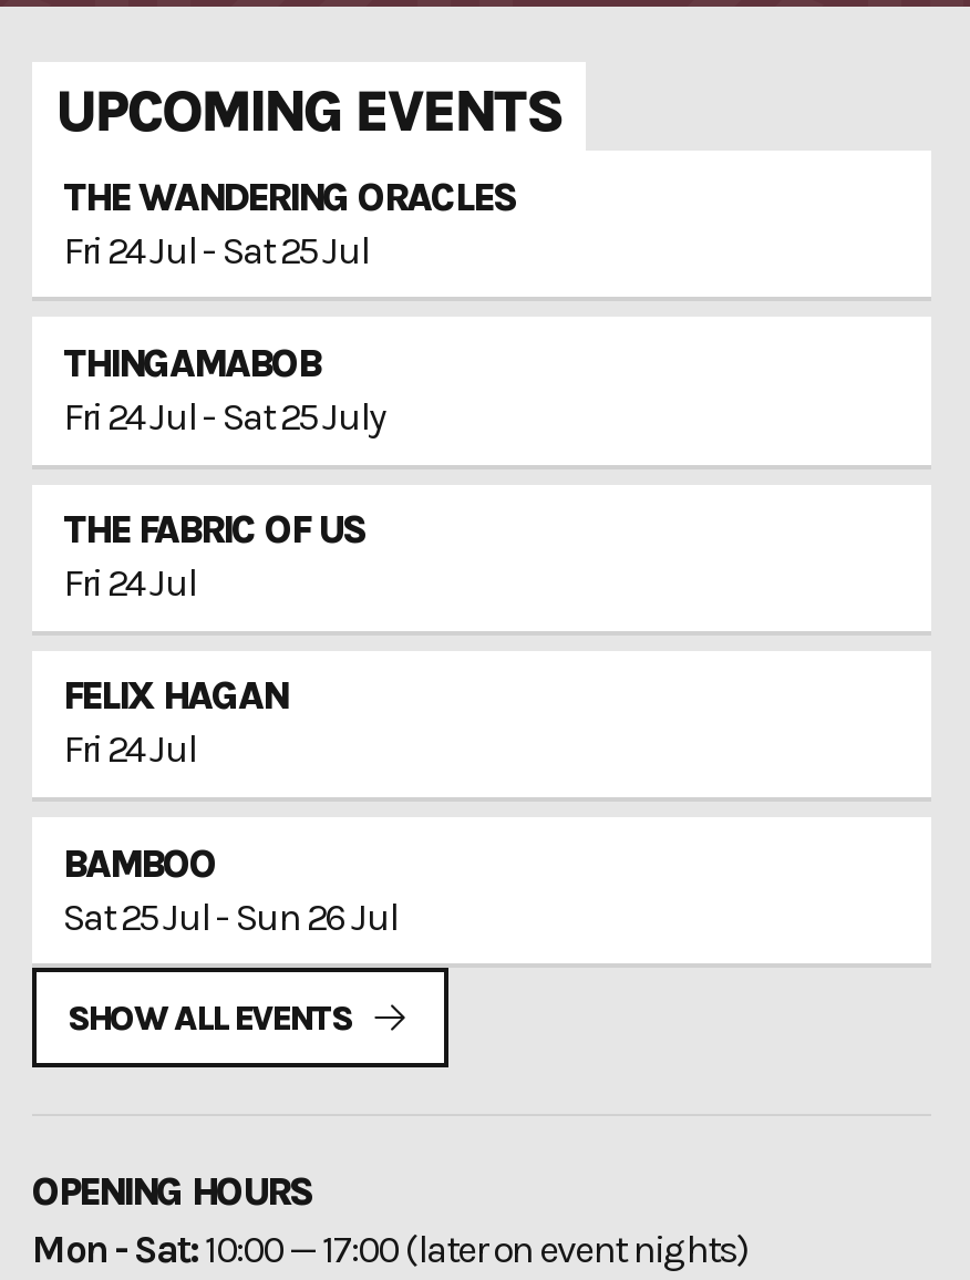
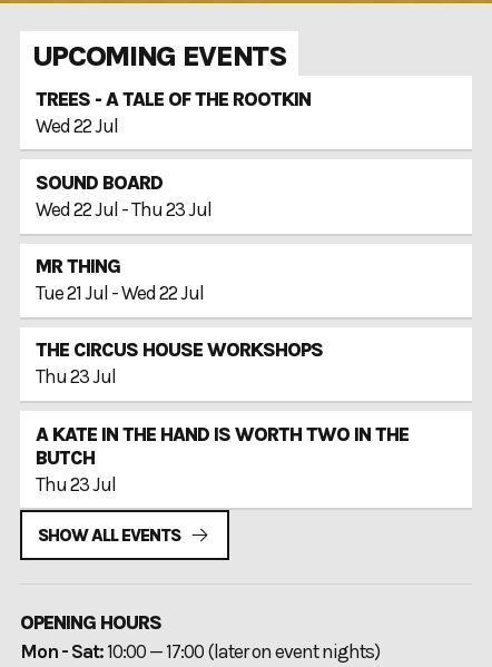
- THE WANDERING ORACLES
- Fri 24 Jul - Sat 25 Jul
+ TREES - A TALE OF THE ROOTKIN
+ Wed 22 Jul

- THINGAMABOB
- Fri 24 Jul - Sat 25 July
+ SOUND BOARD
+ Wed 22 Jul - Thu 23 Jul

- THE FABRIC OF US
- Fri 24 Jul
+ MR THING
+ Tue 21 Jul - Wed 22 Jul

- FELIX HAGAN
- Fri 24 Jul
+ THE CIRCUS HOUSE WORKSHOPS
+ Thu 23 Jul

- BAMBOO
- Sat 25 Jul - Sun 26 Jul
+ A KATE IN THE HAND IS WORTH TWO IN THE
+ BUTCH
+ Thu 23 Jul
